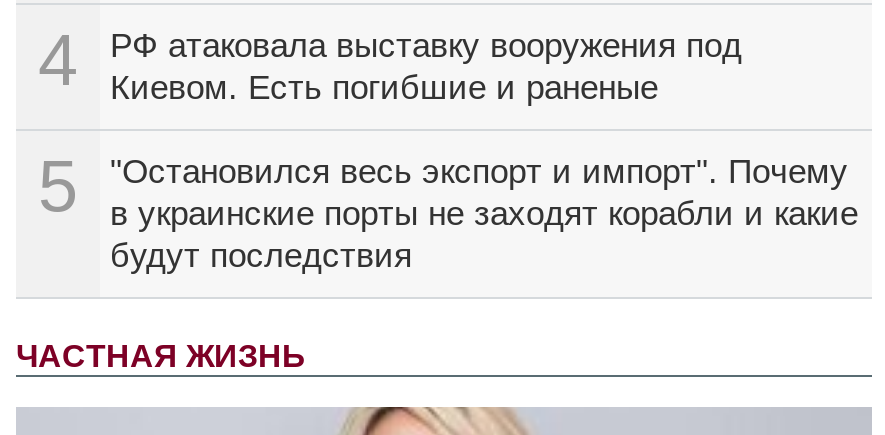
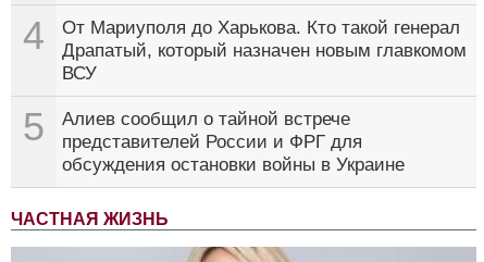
- РФ атаковала выставку вооружения под
- Киевом. Есть погибшие и раненые
+ От Мариуполя до Харькова. Кто такой генерал
+ Драпатый, который назначен новым главкомом
+ ВСУ

- "Остановился весь экспорт и импорт". Почему
- в украинские порты не заходят корабли и какие
- будут последствия
+ Алиев сообщил о тайной встрече
+ представителей России и ФРГ для
+ обсуждения остановки войны в Украине
